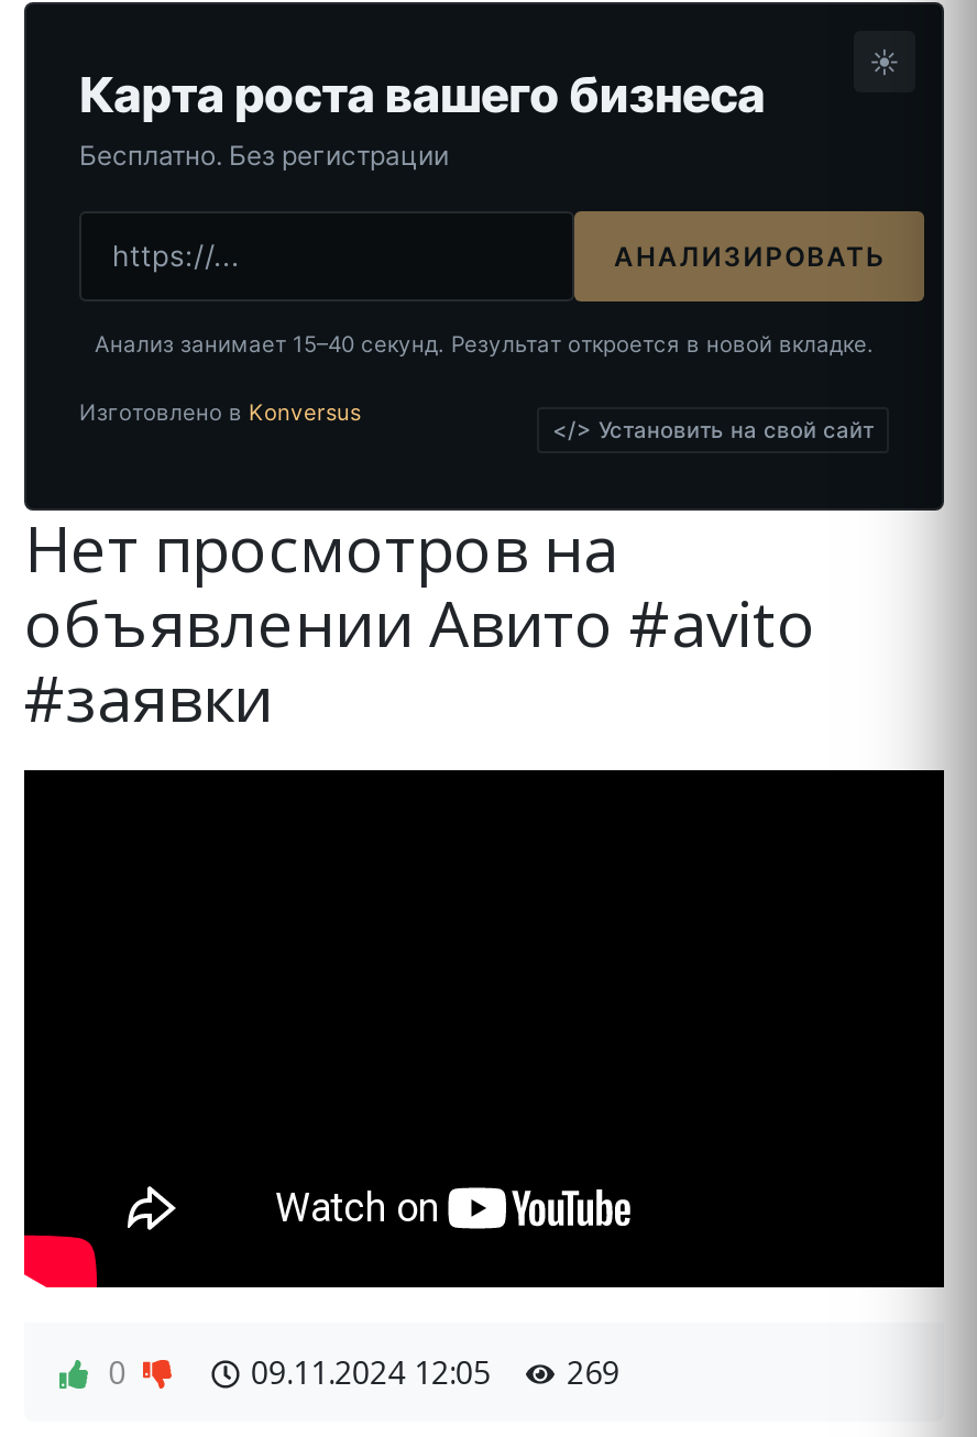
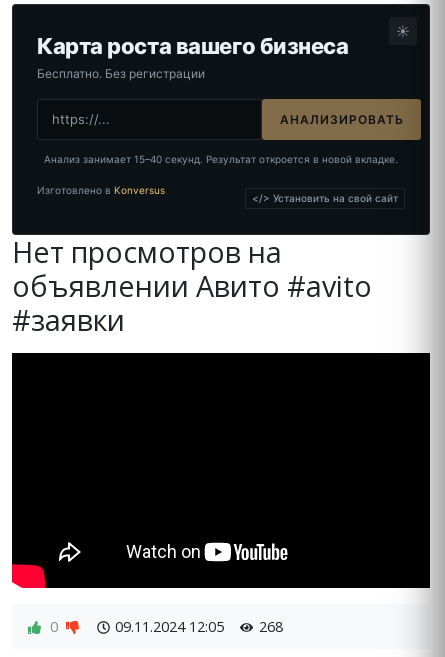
- Бесплатно. Без регис
+ Бесплатно. Без регистрации

- 09.11.2024 12:05 269
+ 09.11.2024 12:05 268
